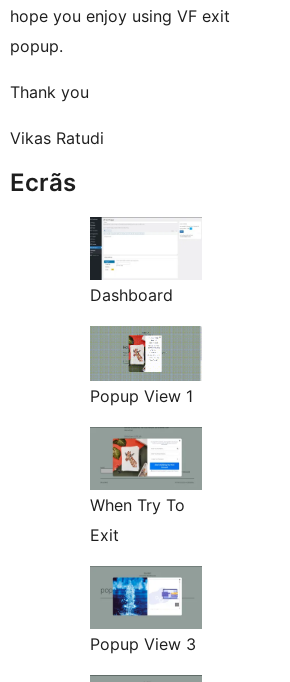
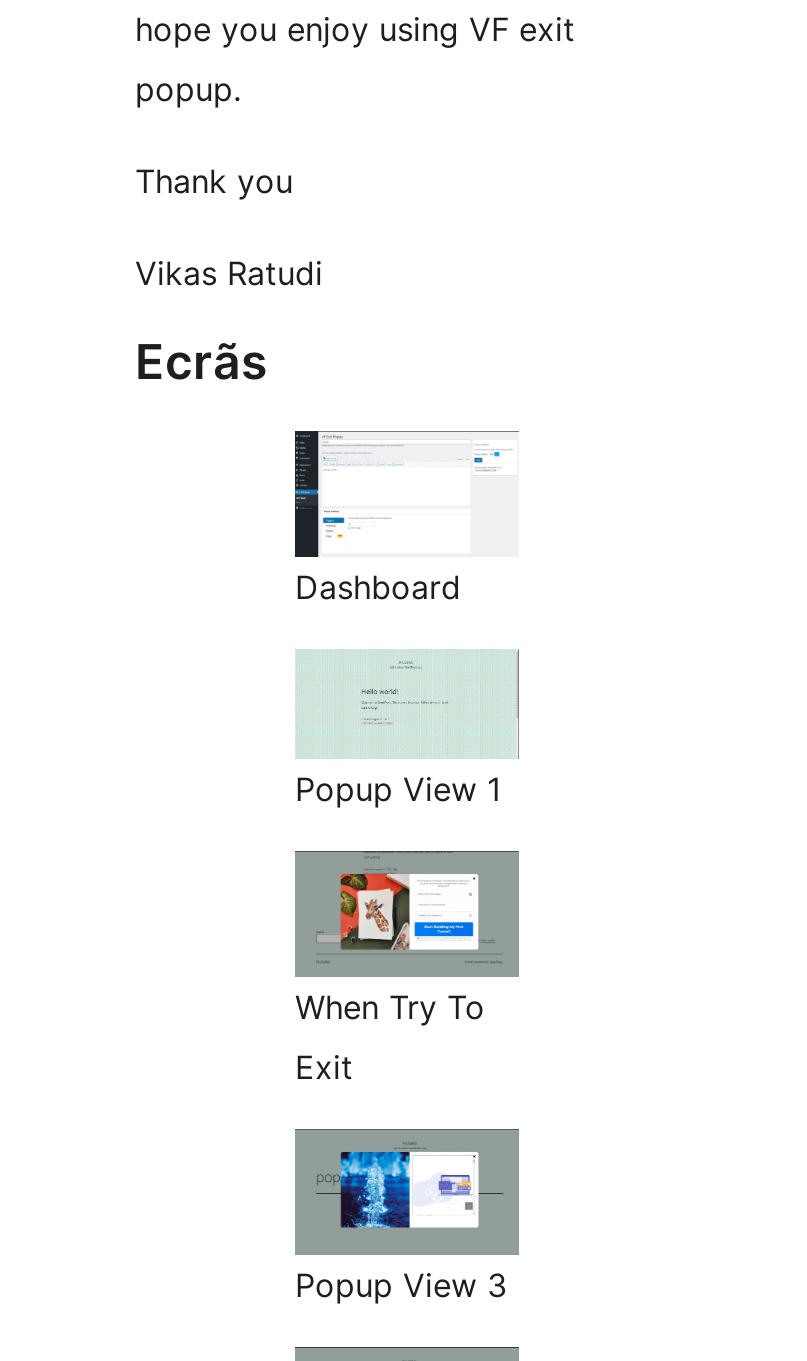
- [image]
